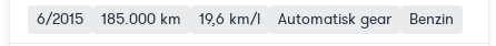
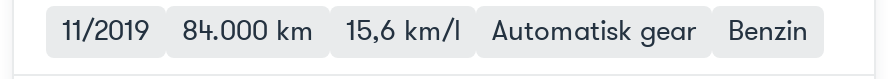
- 6/2015
- 185.000 km
- 19,6 km/l
+ 11/2019
+ 84.000 km
+ 15,6 km/l
